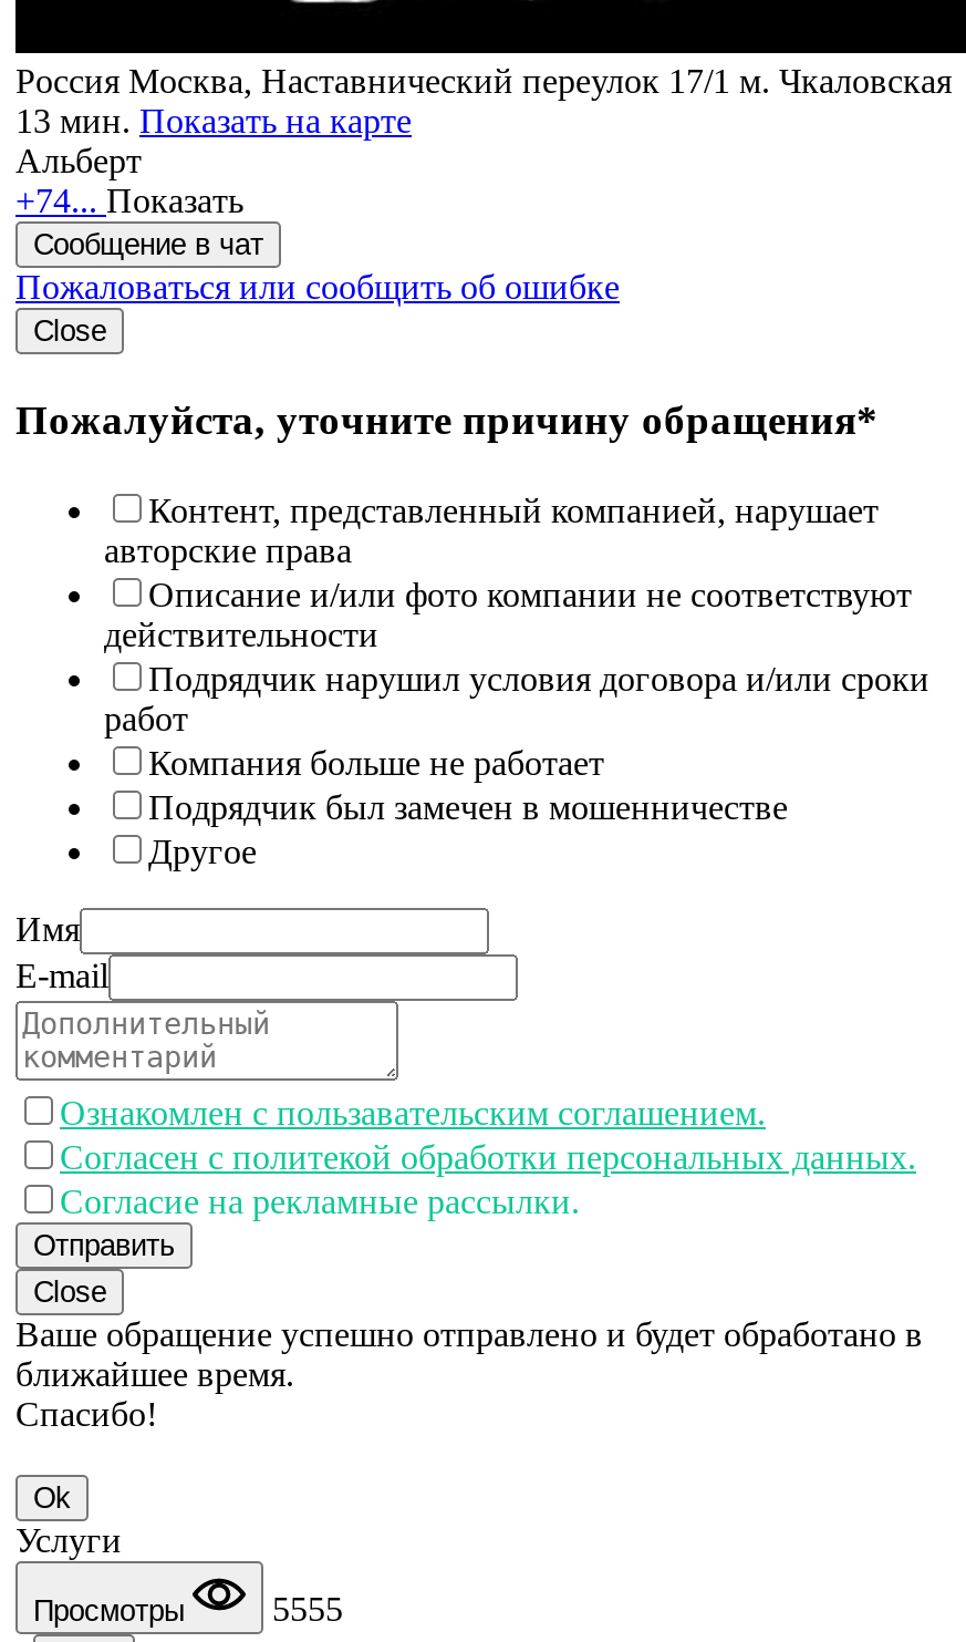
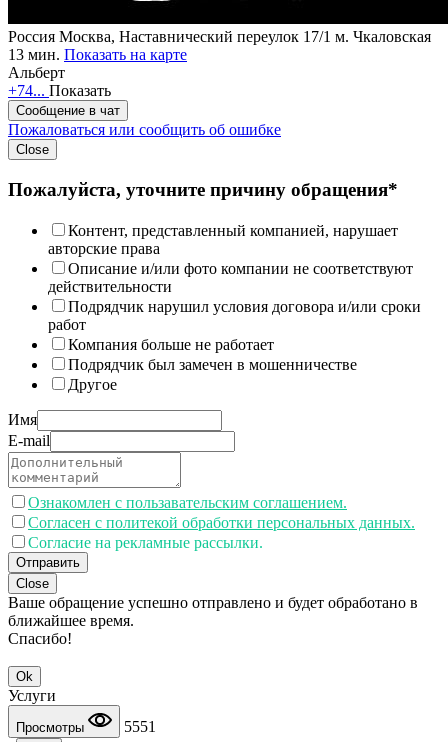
- 5555
+ 5551
